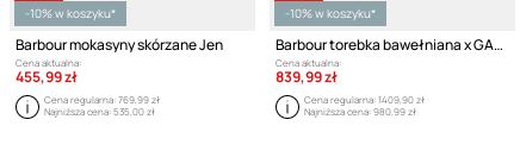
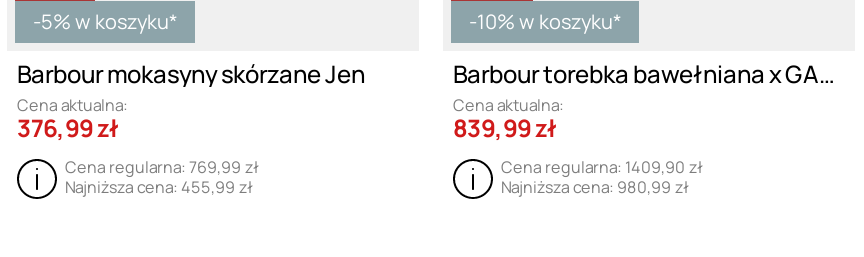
- -10% w koszyku*
+ -5% w koszyku*

- 455,99 zł
+ 376,99 zł

- Najniższa cena: 535,00 zł
+ Najniższa cena: 455,99 zł
